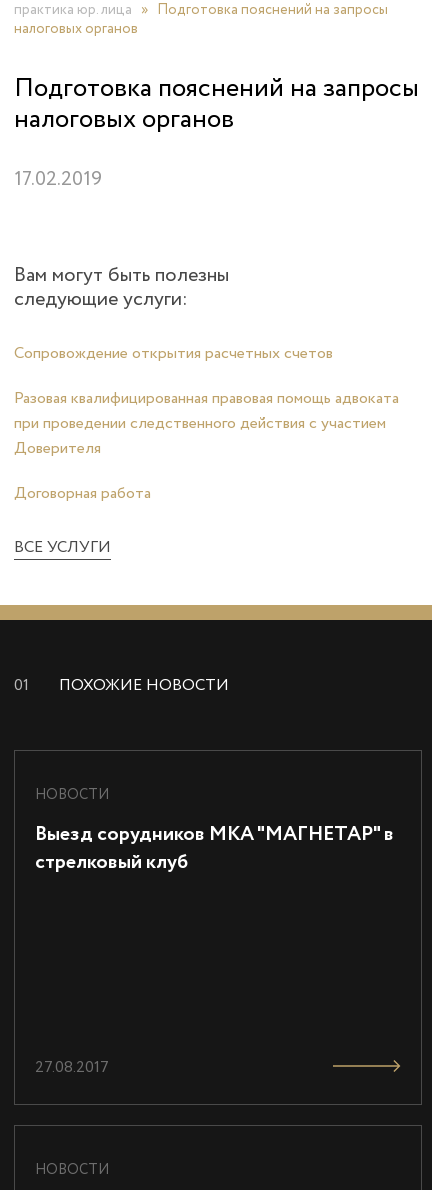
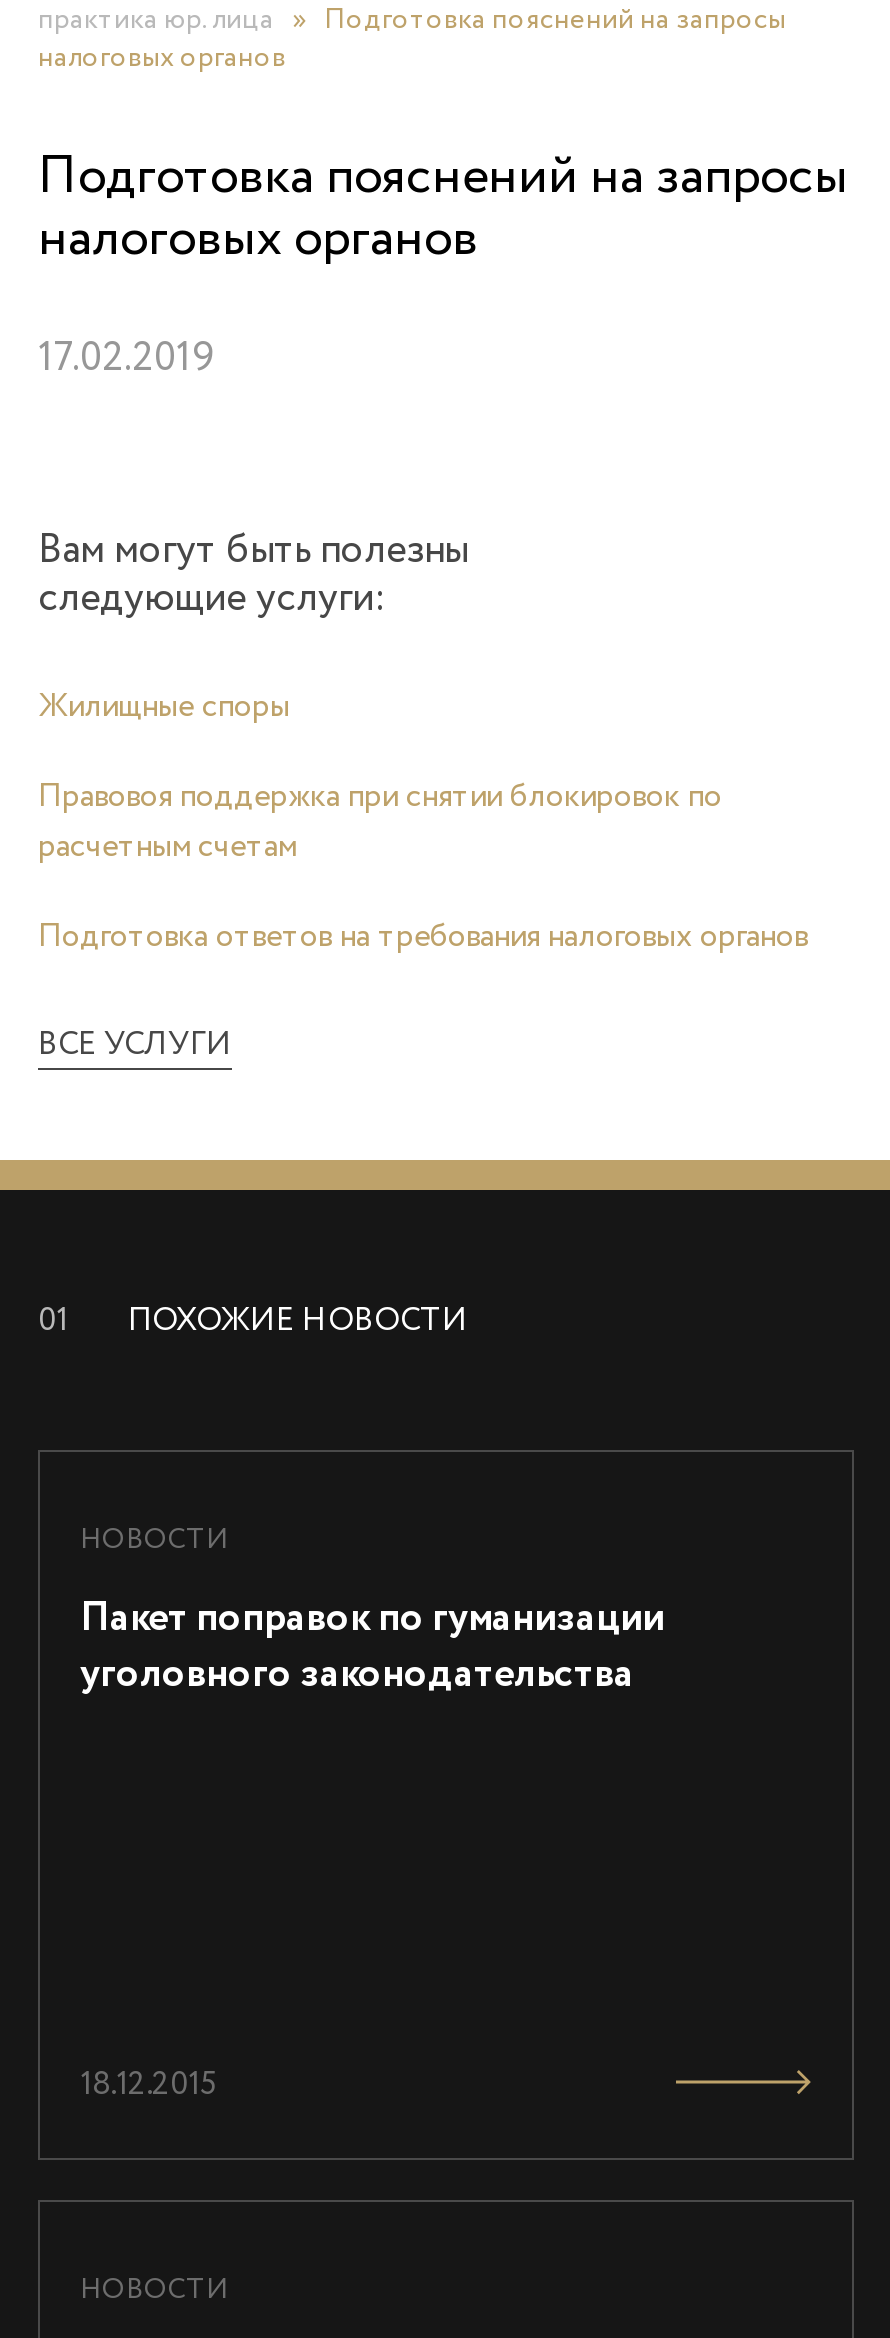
- Сопровождение открытия расчетных счетов
- Разовая квалифицированная правовая помощь адвоката
- при проведении следственного действия с участием
- Доверителя
- Договорная работа
+ Жилищные споры
+ Правовоя поддержка при снятии блокировок по
+ расчетным счетам
+ Подготовка ответов на требования налоговых органов

- Выезд сорудников МКА "МАГНЕТАР" в
- стрелковый клуб
+ Пакет поправок по гуманизации
+ уголовного законодательства

- 27.08.2017
+ 18.12.2015
